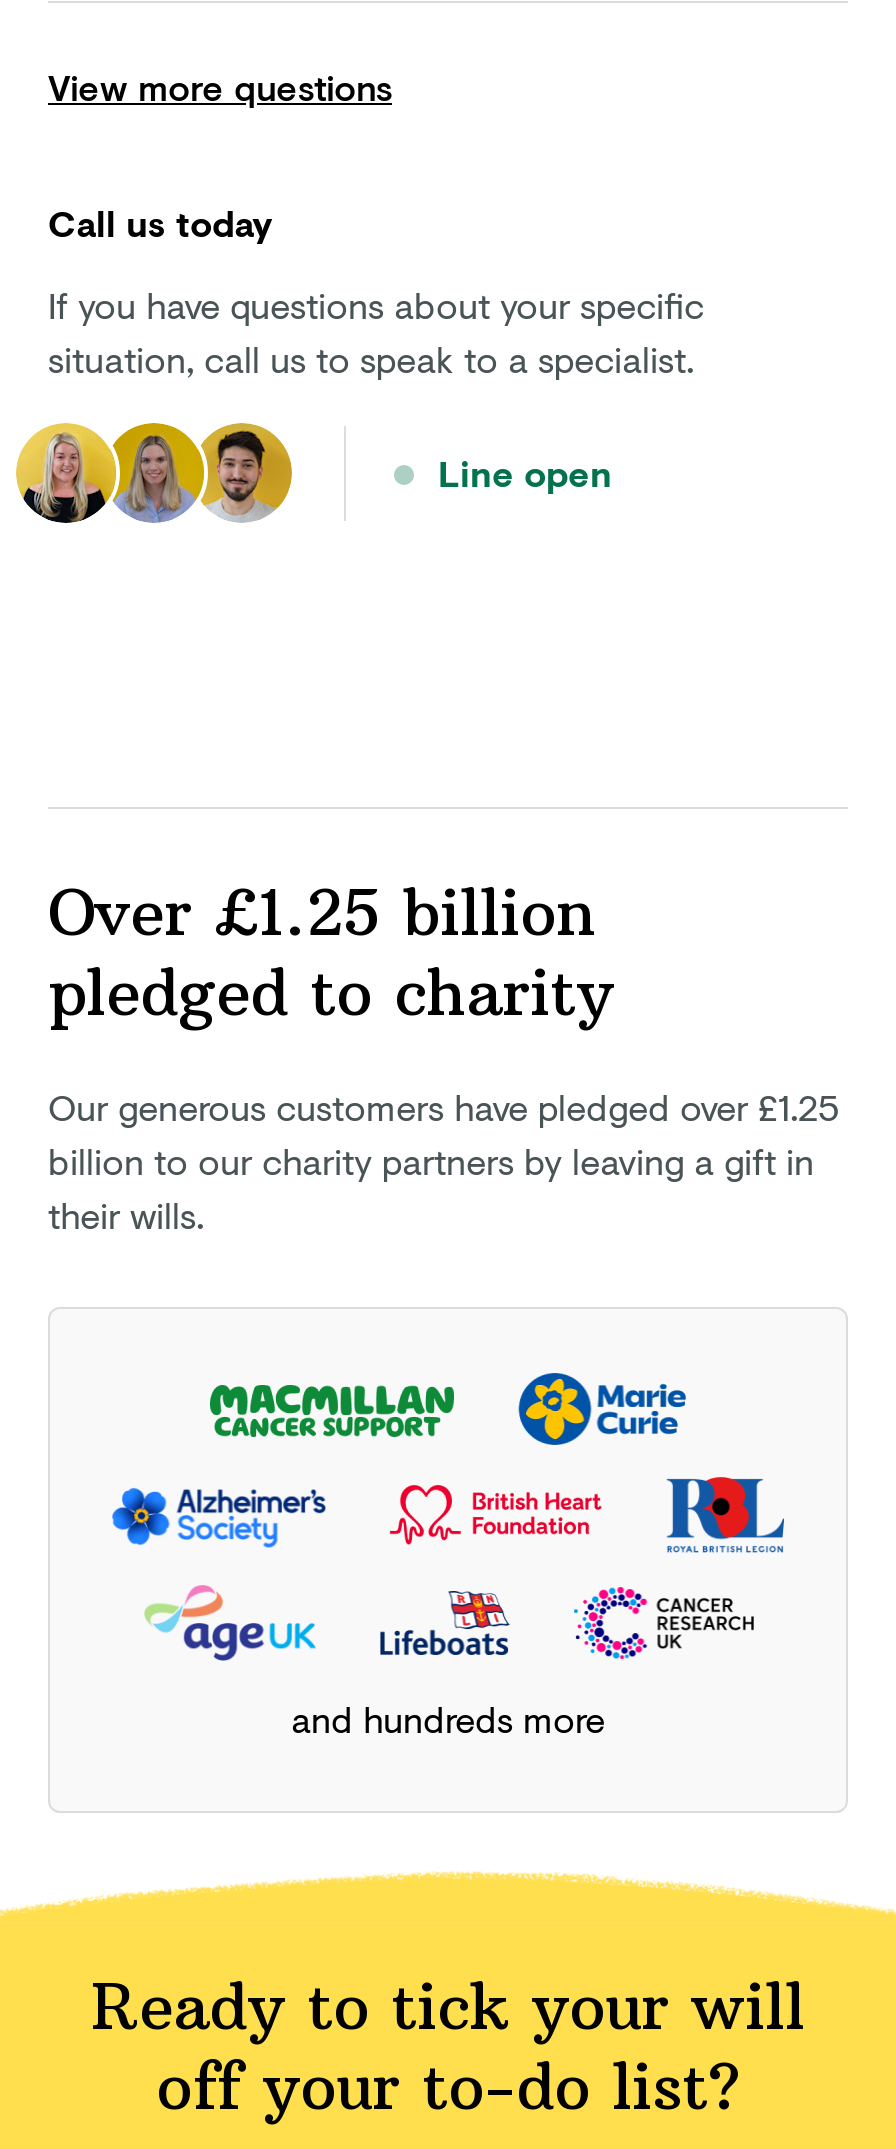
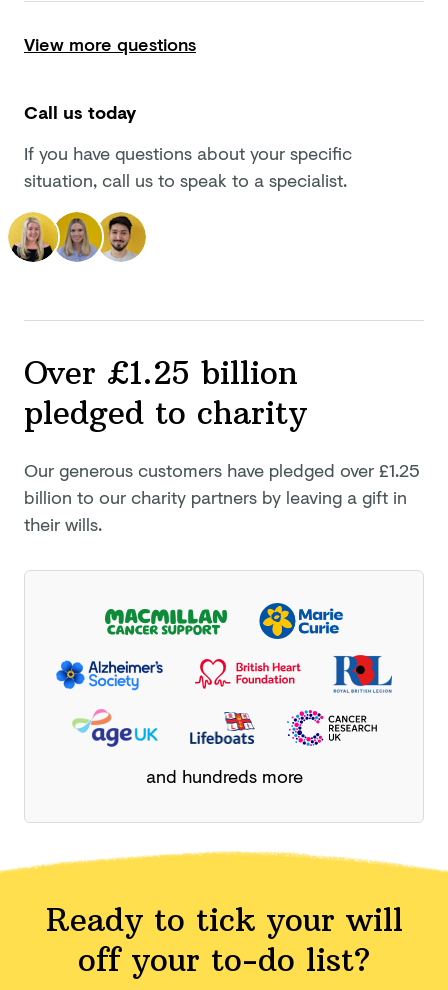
- Line open
